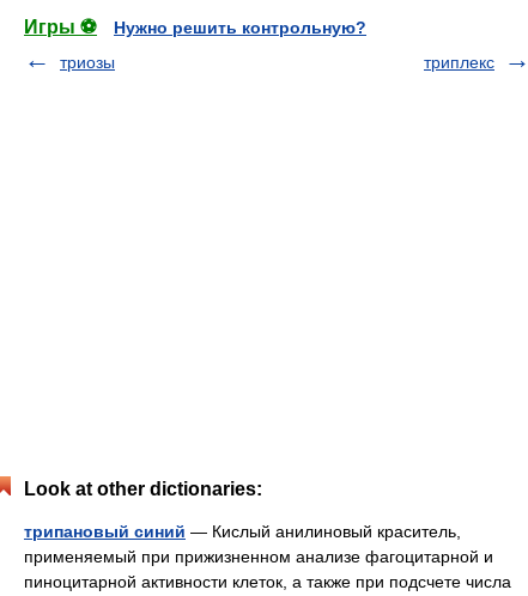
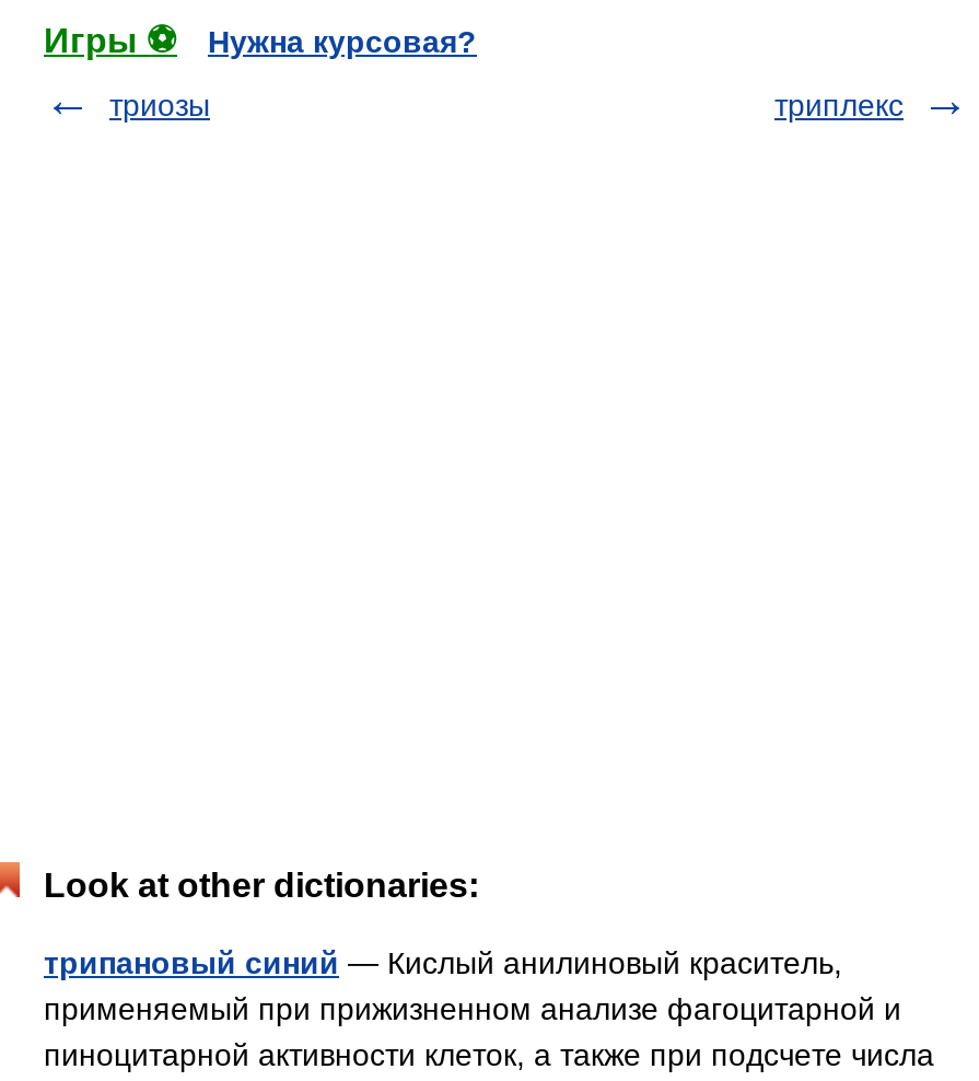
- Нужно решить контрольную?
+ Нужна курсовая?
